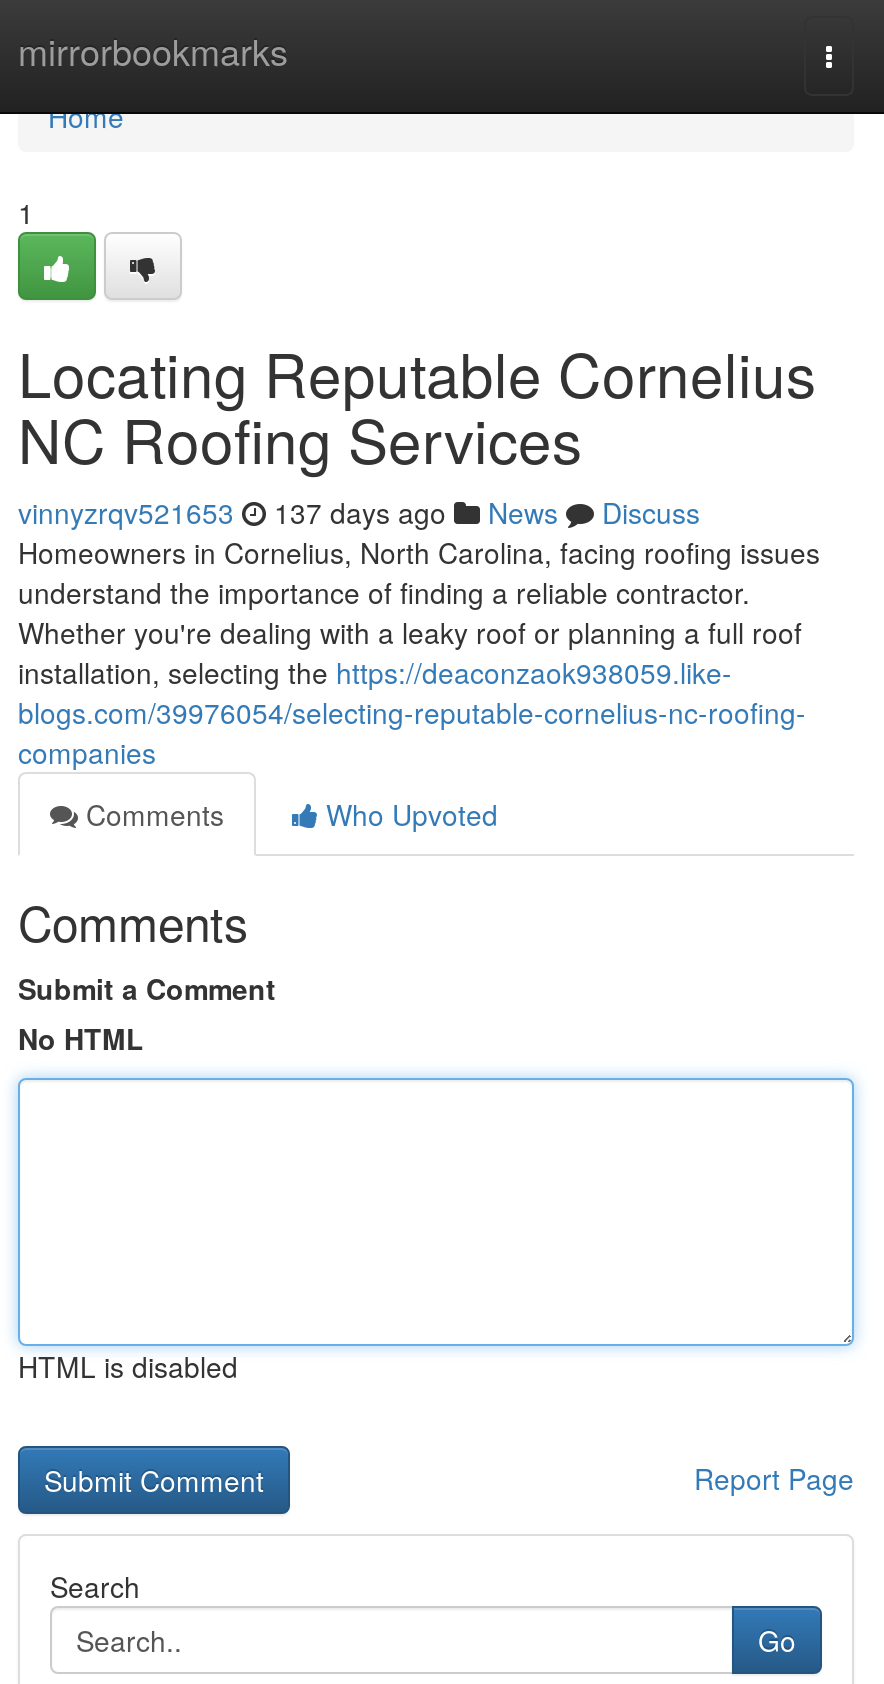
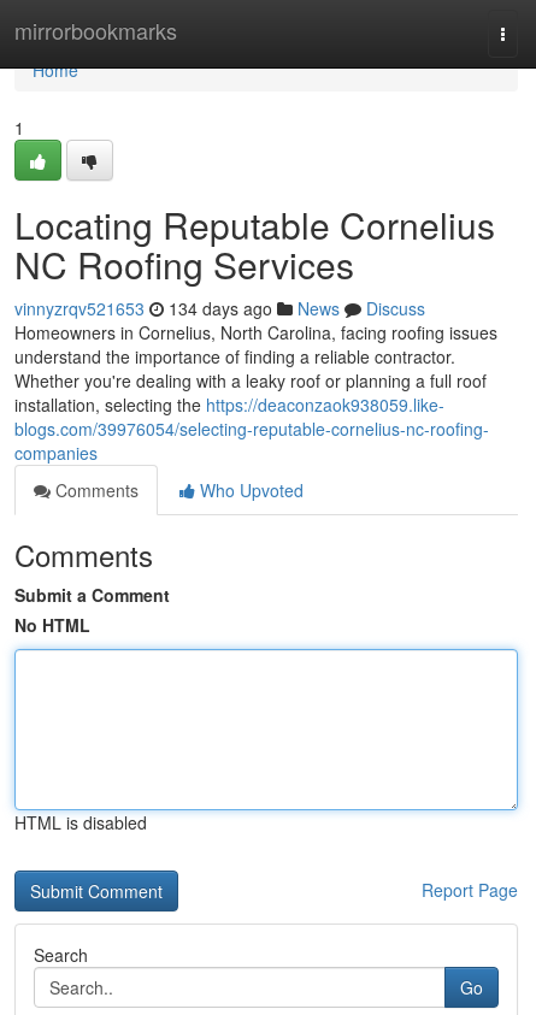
- vinnyzrqv521653 137 days ago News Discuss
+ vinnyzrqv521653 134 days ago News Discuss
